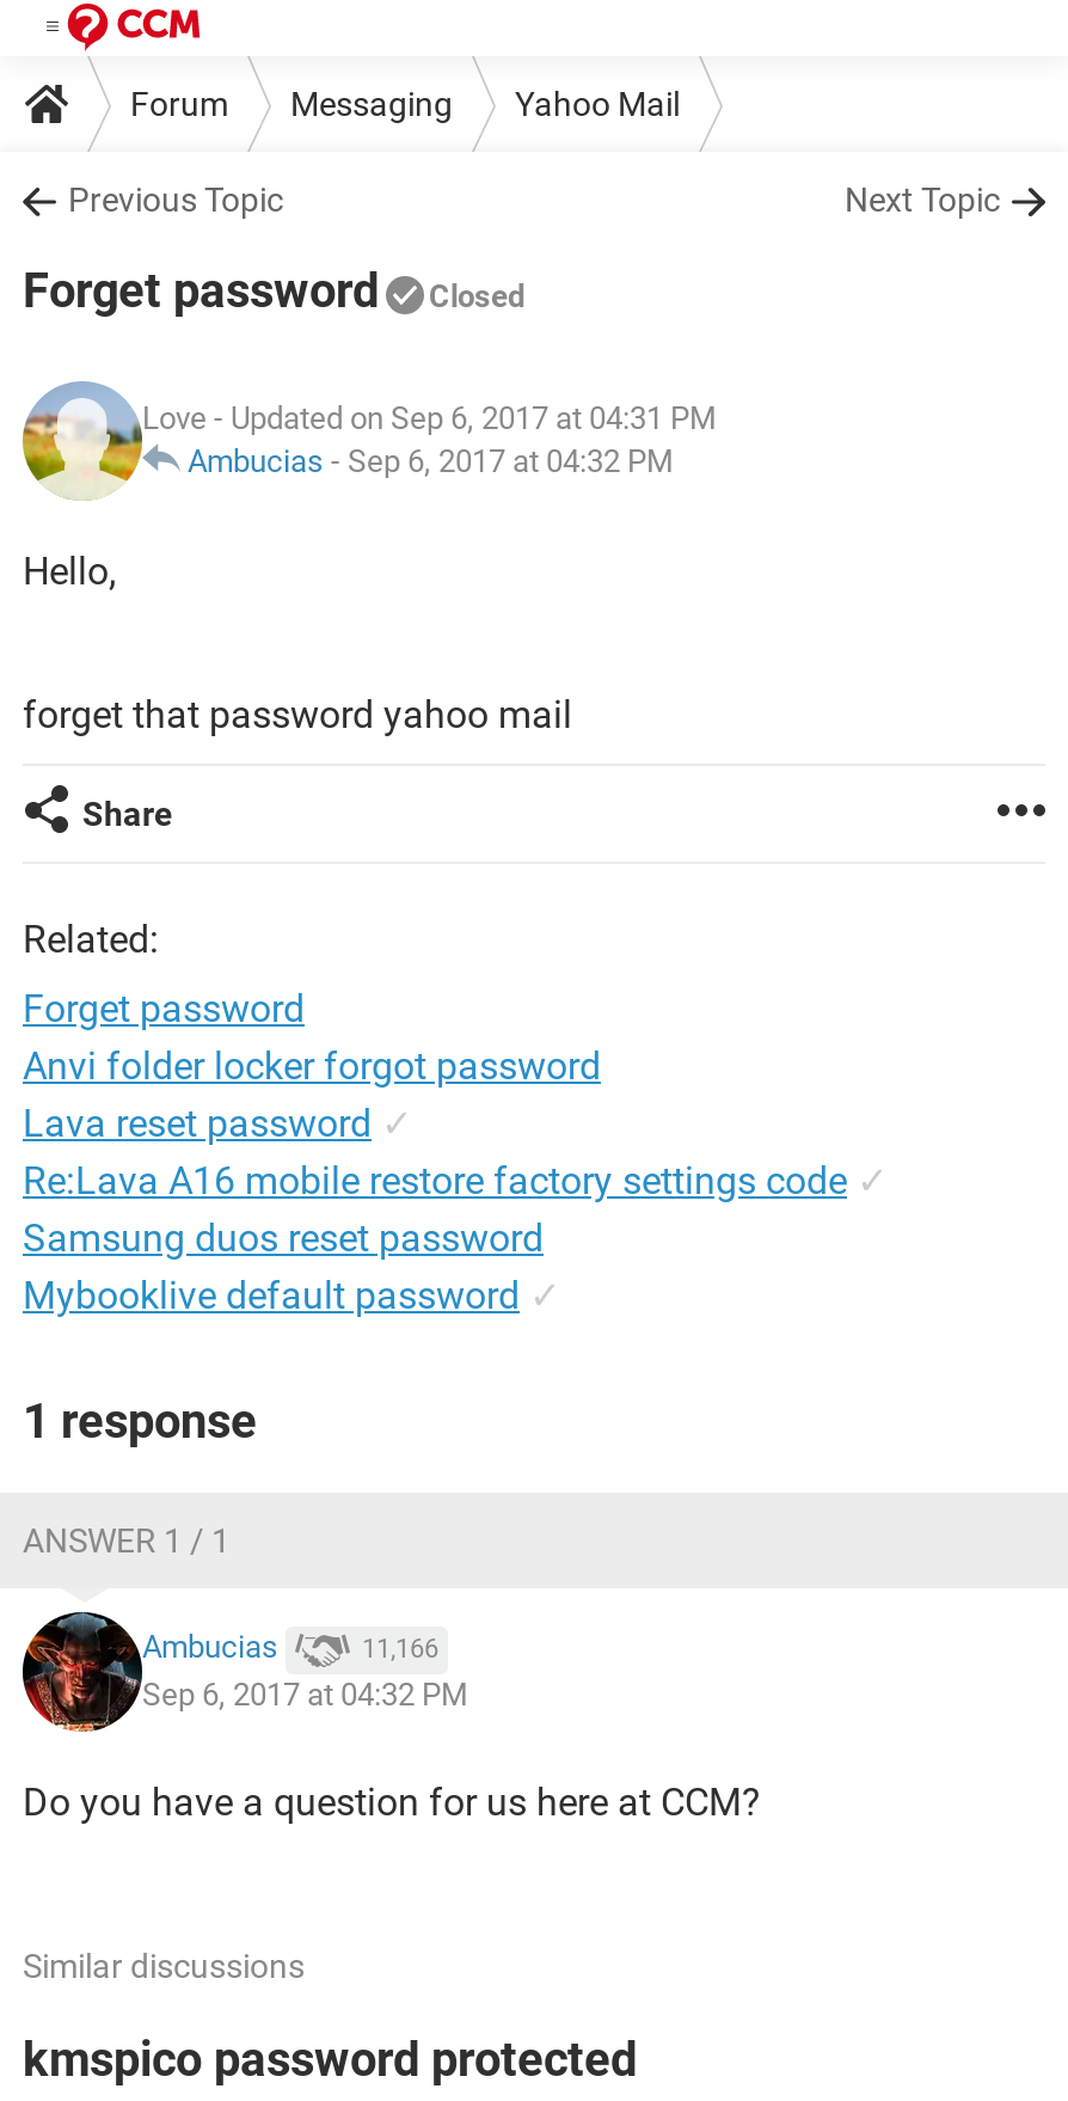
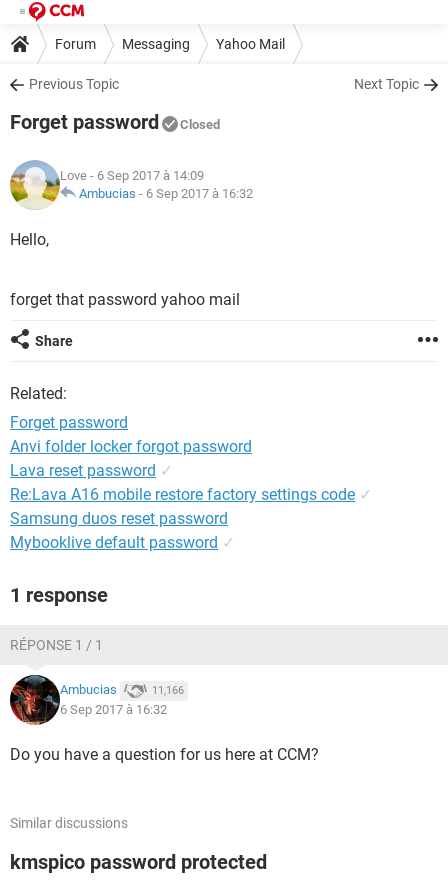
- Love - Updated on Sep 6, 2017 at 04:31 PM
- Ambucias - Sep 6, 2017 at 04:32 PM
+ Love - 6 Sep 2017 à 14:09
+ Ambucias - 6 Sep 2017 à 16:32

- ANSWER 1 / 1
+ RÉPONSE 1 / 1

- Sep 6, 2017 at 04:32 PM
+ 6 Sep 2017 à 16:32
